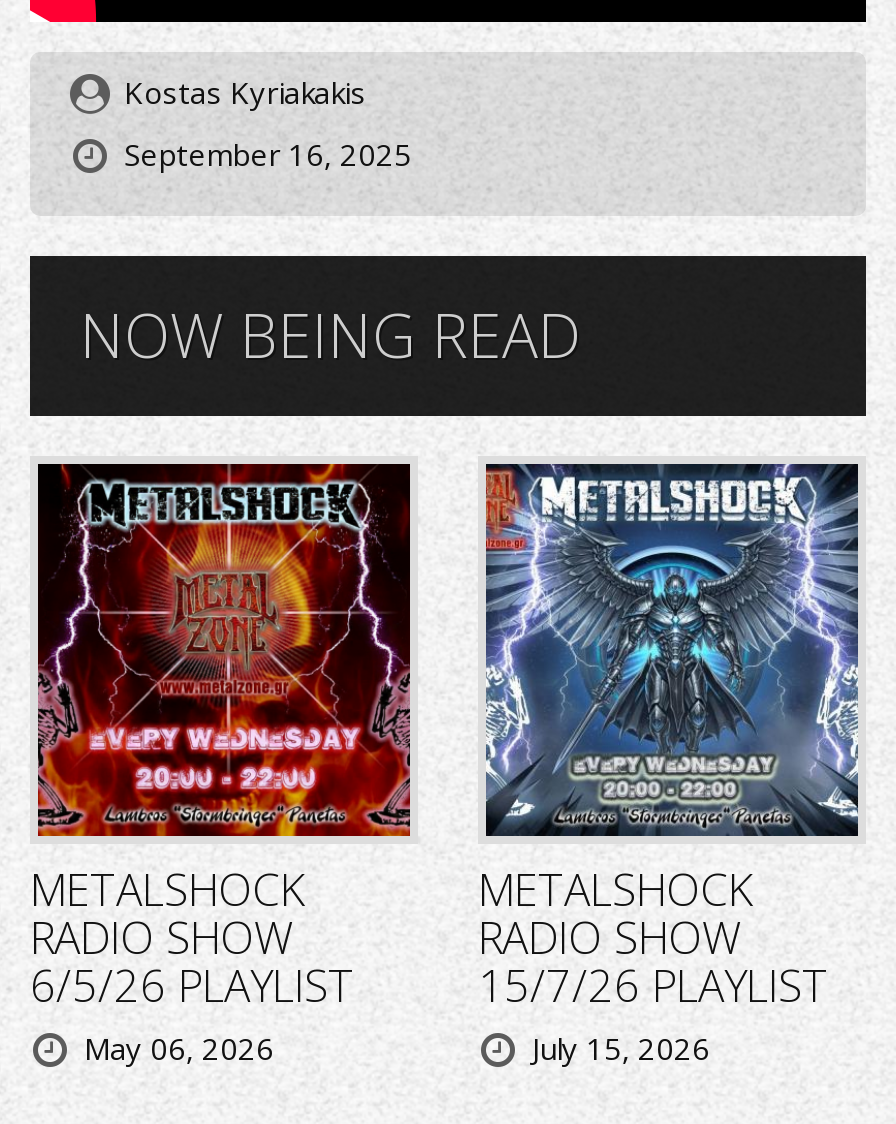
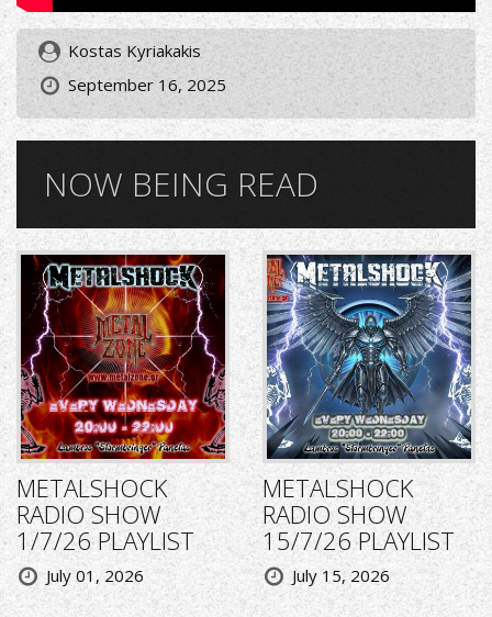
- 6/5/26 PLAYLIST
- May 06, 2026
+ 1/7/26 PLAYLIST
+ July 01, 2026
